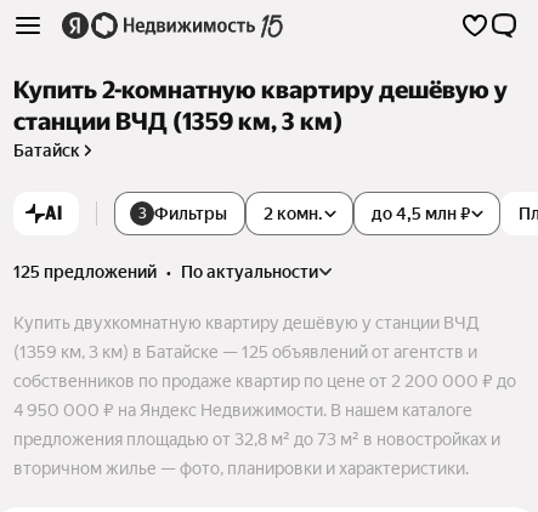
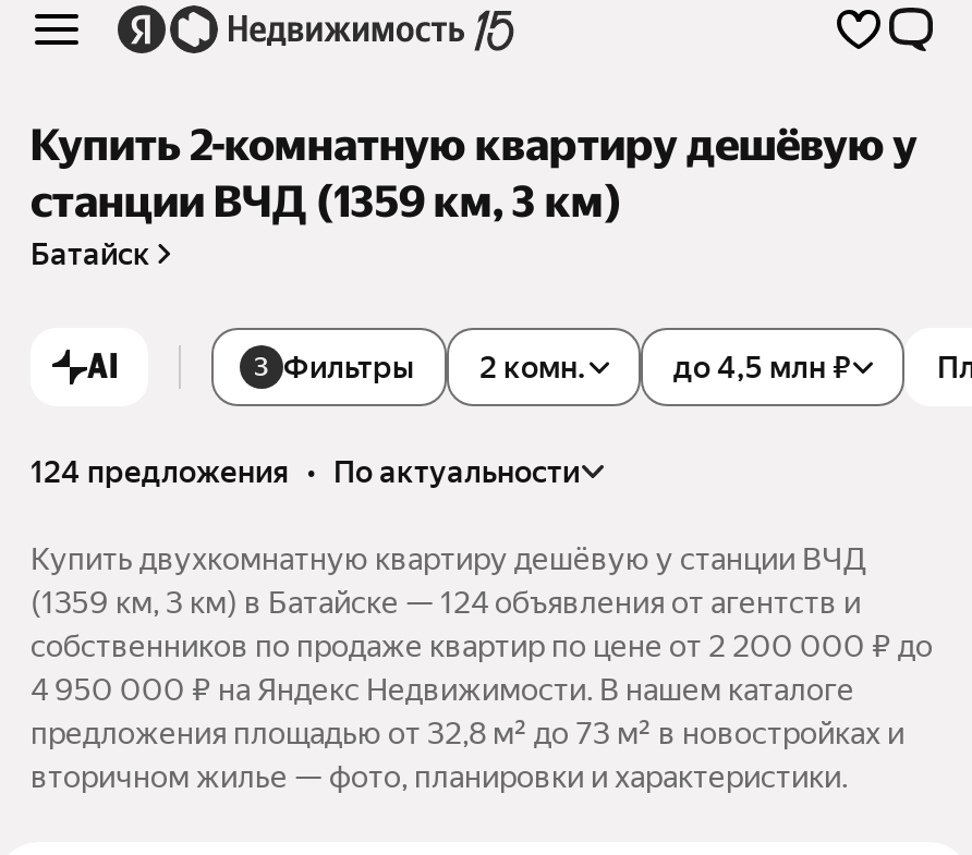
- 125 предложений • по актуальности
+ 124 предложения • по актуальности

- (1359 км, 3 км) в Батайске — 125 объявлений от агентств и
+ (1359 км, 3 км) в Батайске — 124 объявления от агентств и
